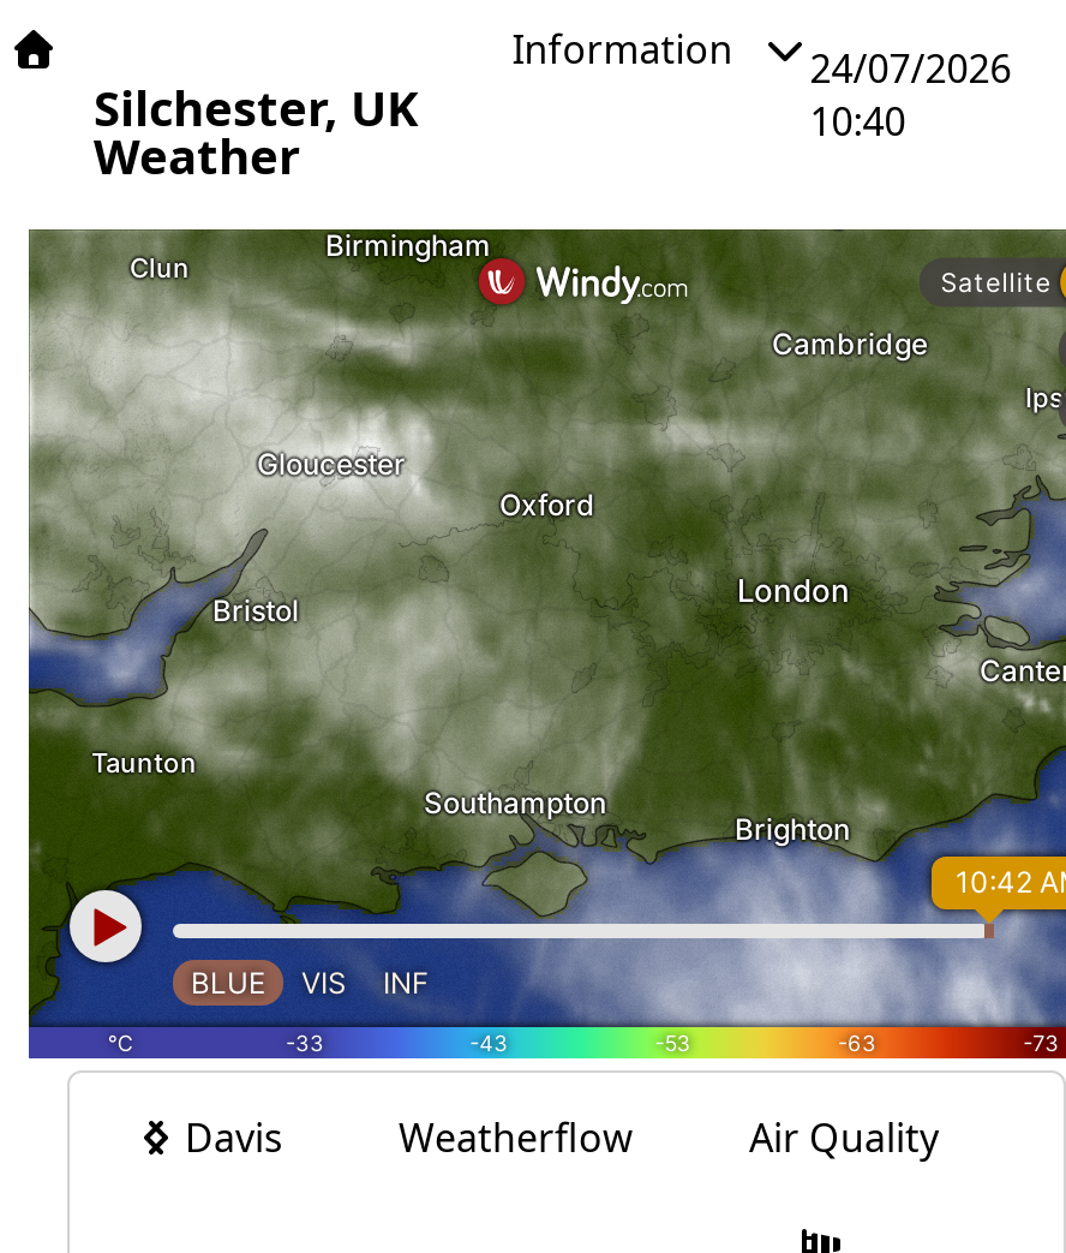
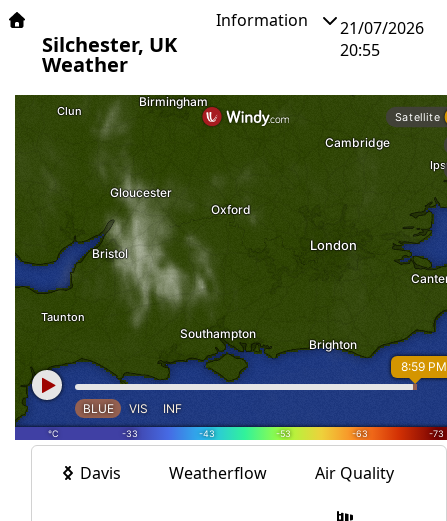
- Information 24/07/2026
+ Information 21/07/2026

- 10:40
+ 20:55

- [image]
+ [image]
